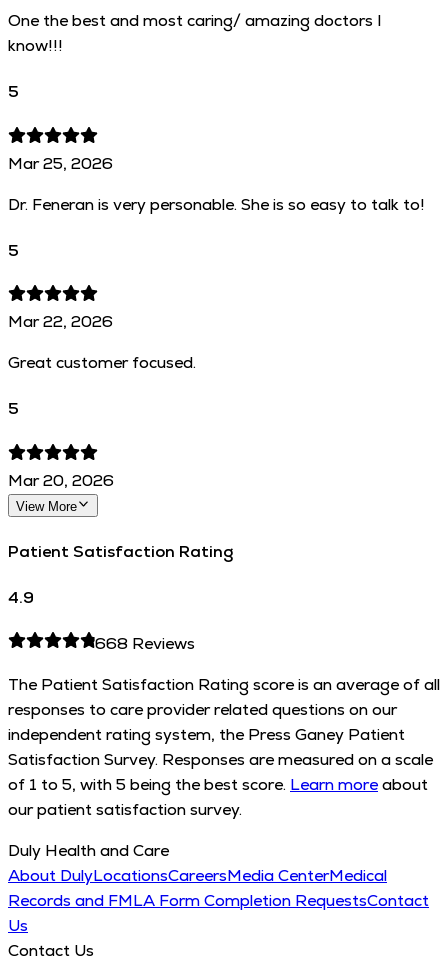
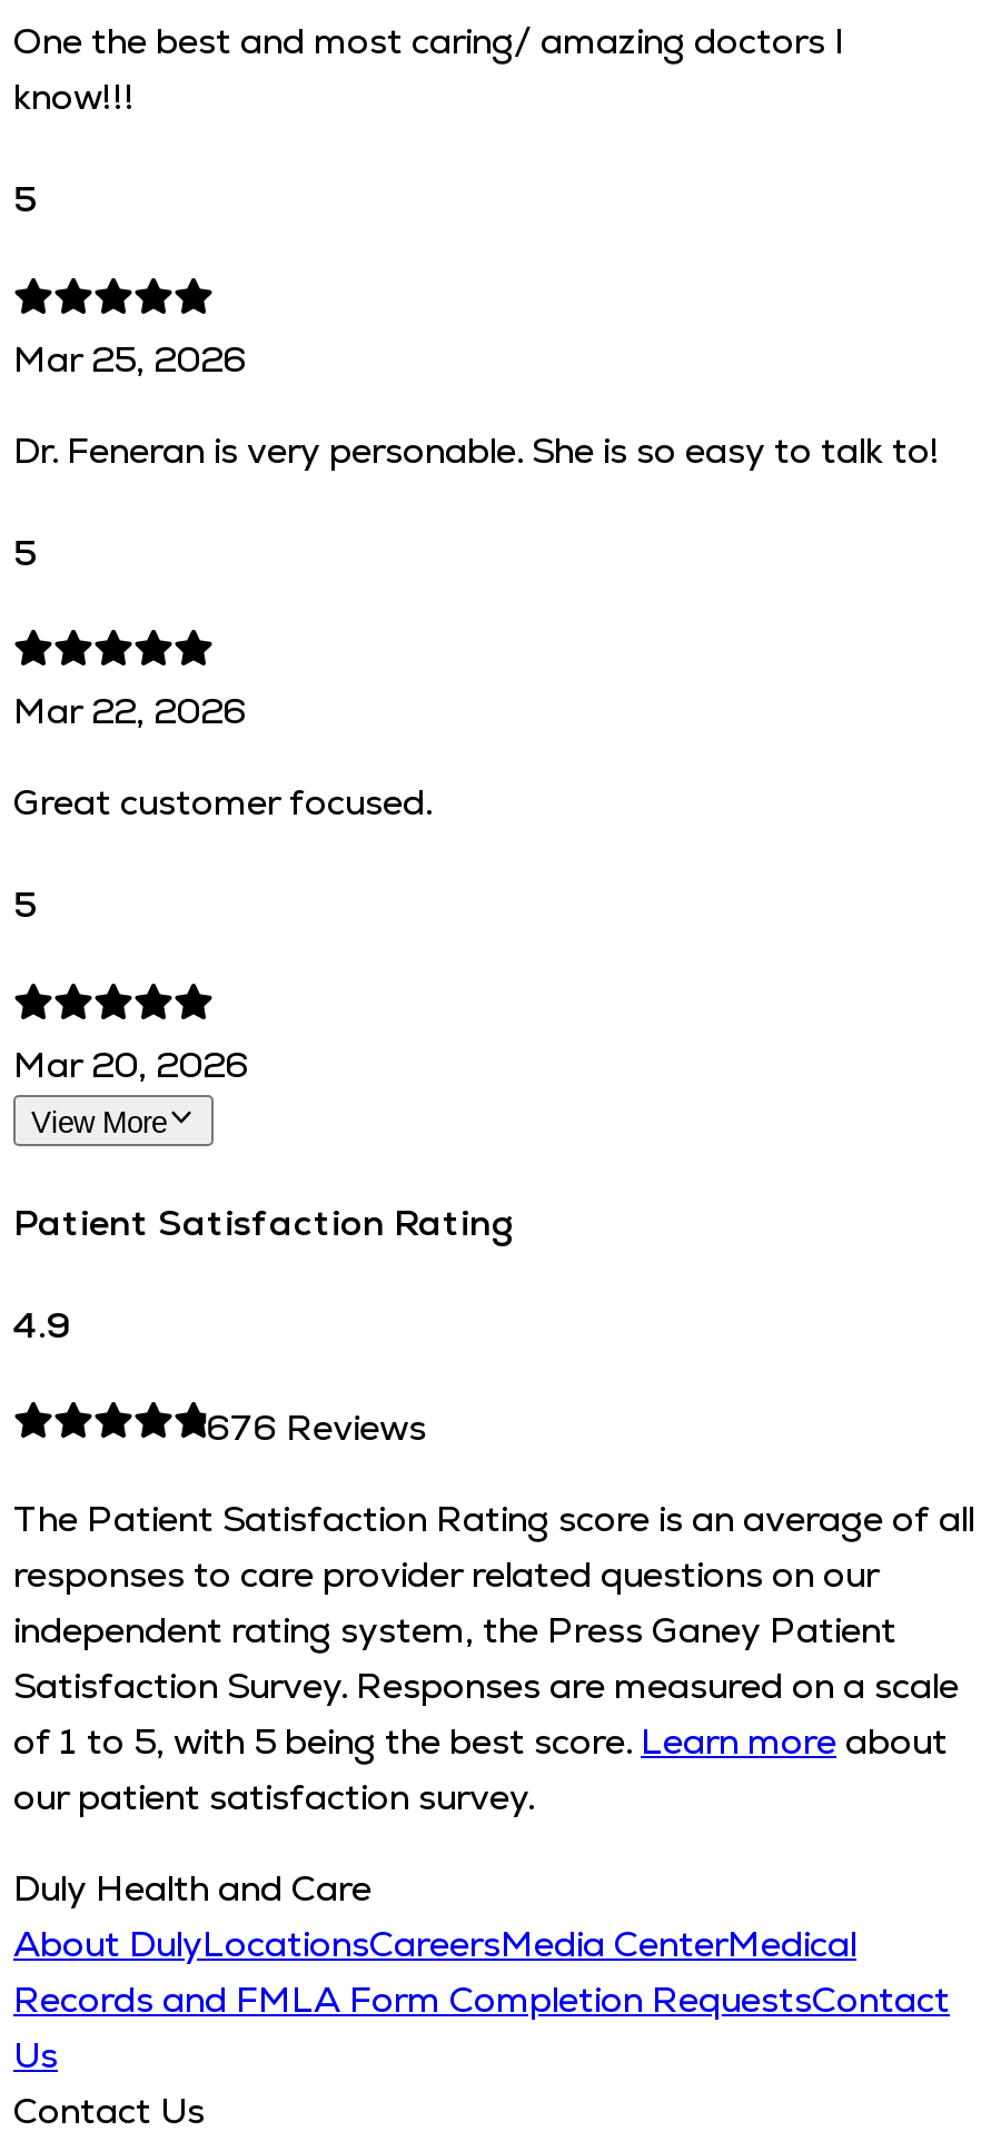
- 668 Reviews
+ 676 Reviews
